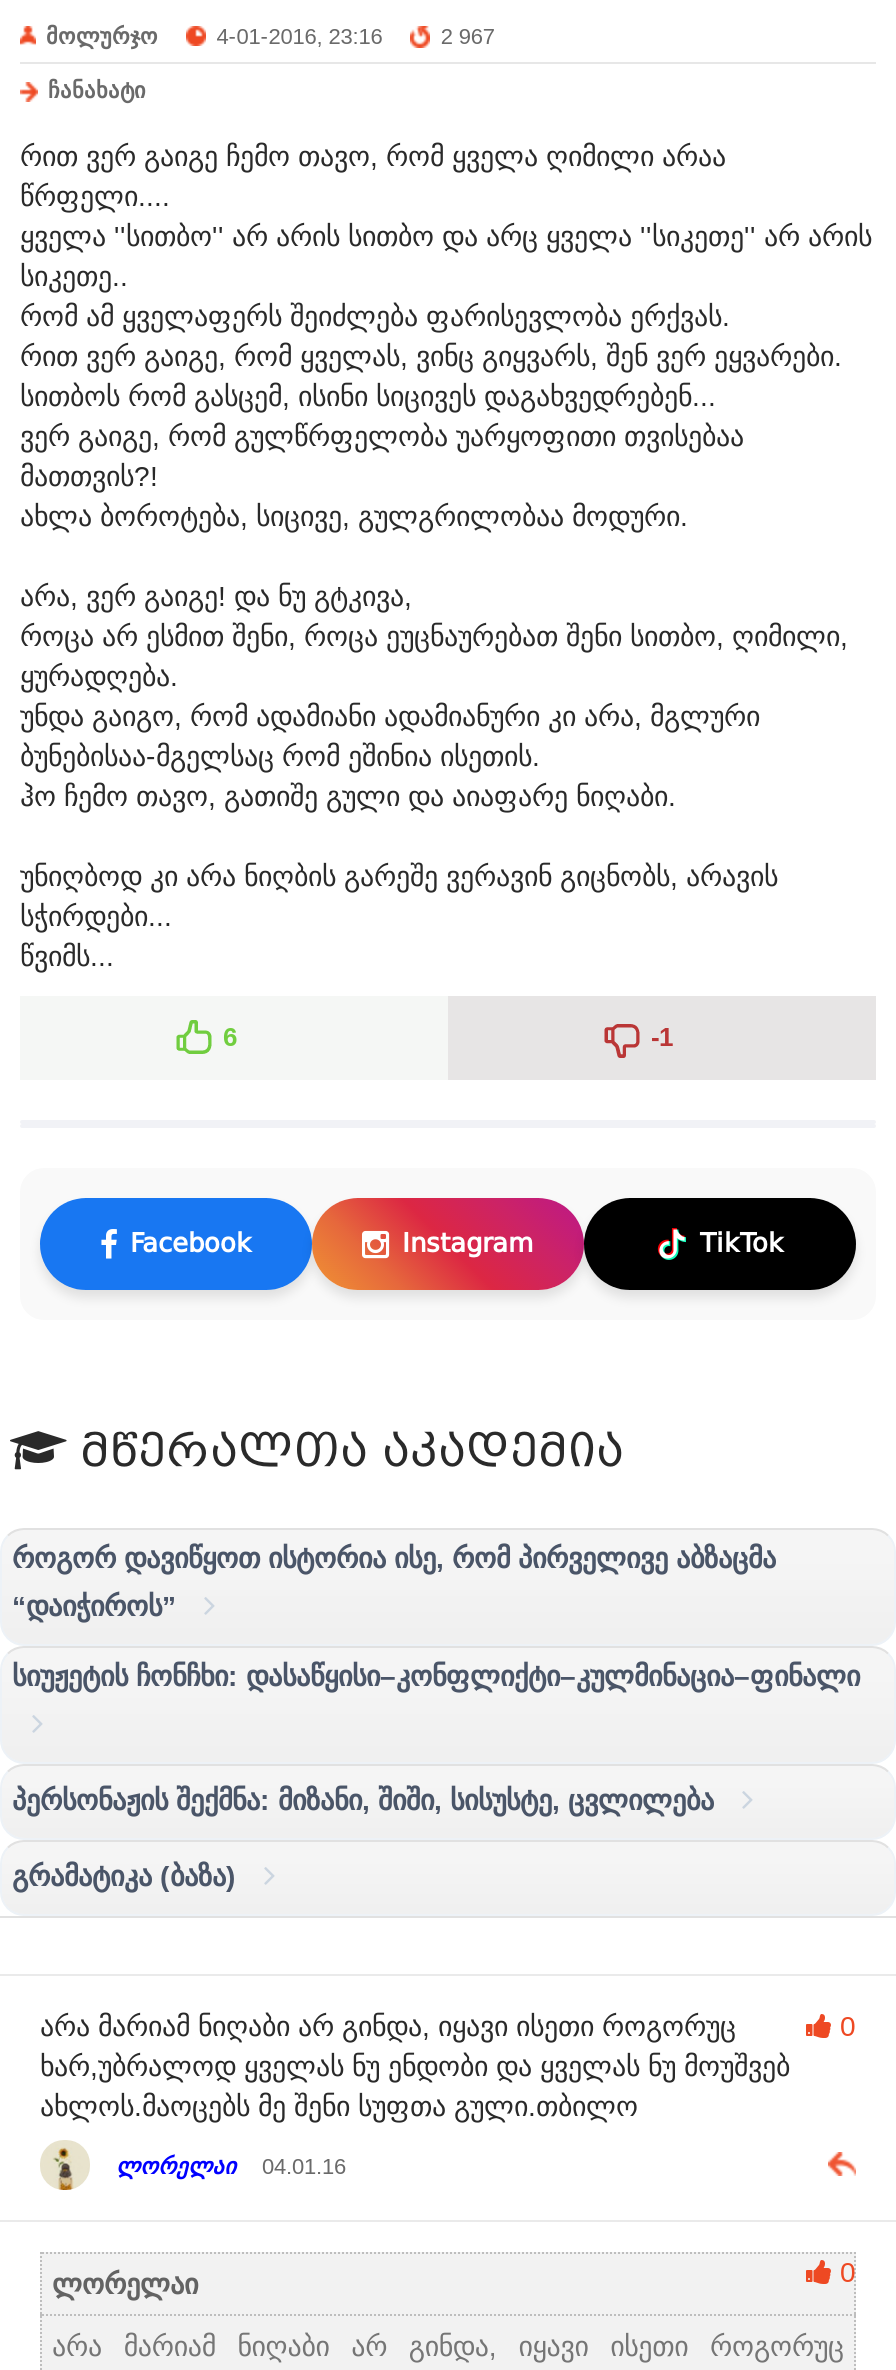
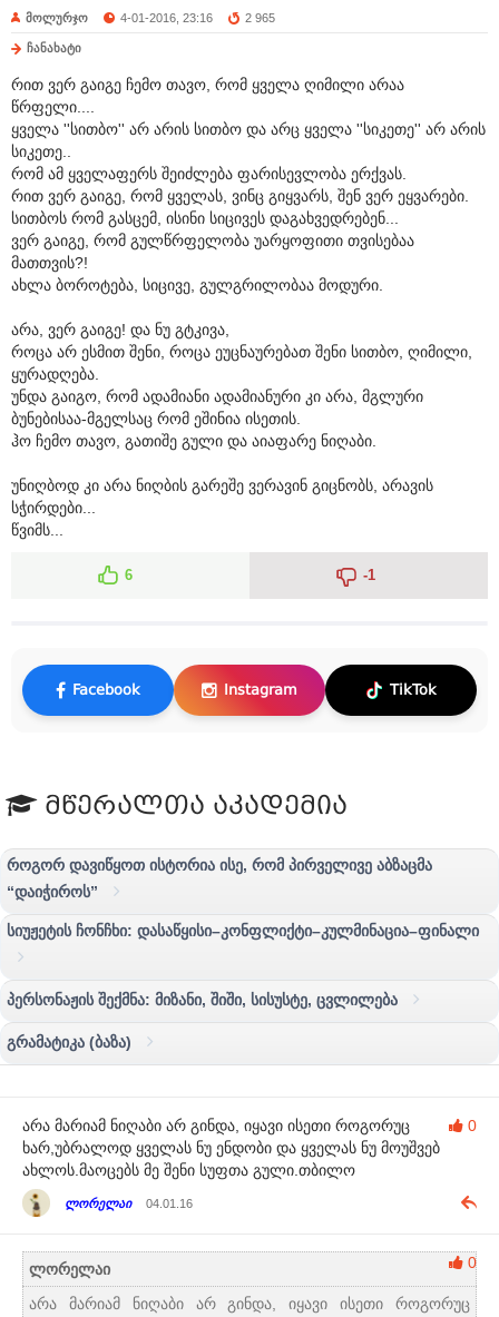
- 2 967
+ 2 965
